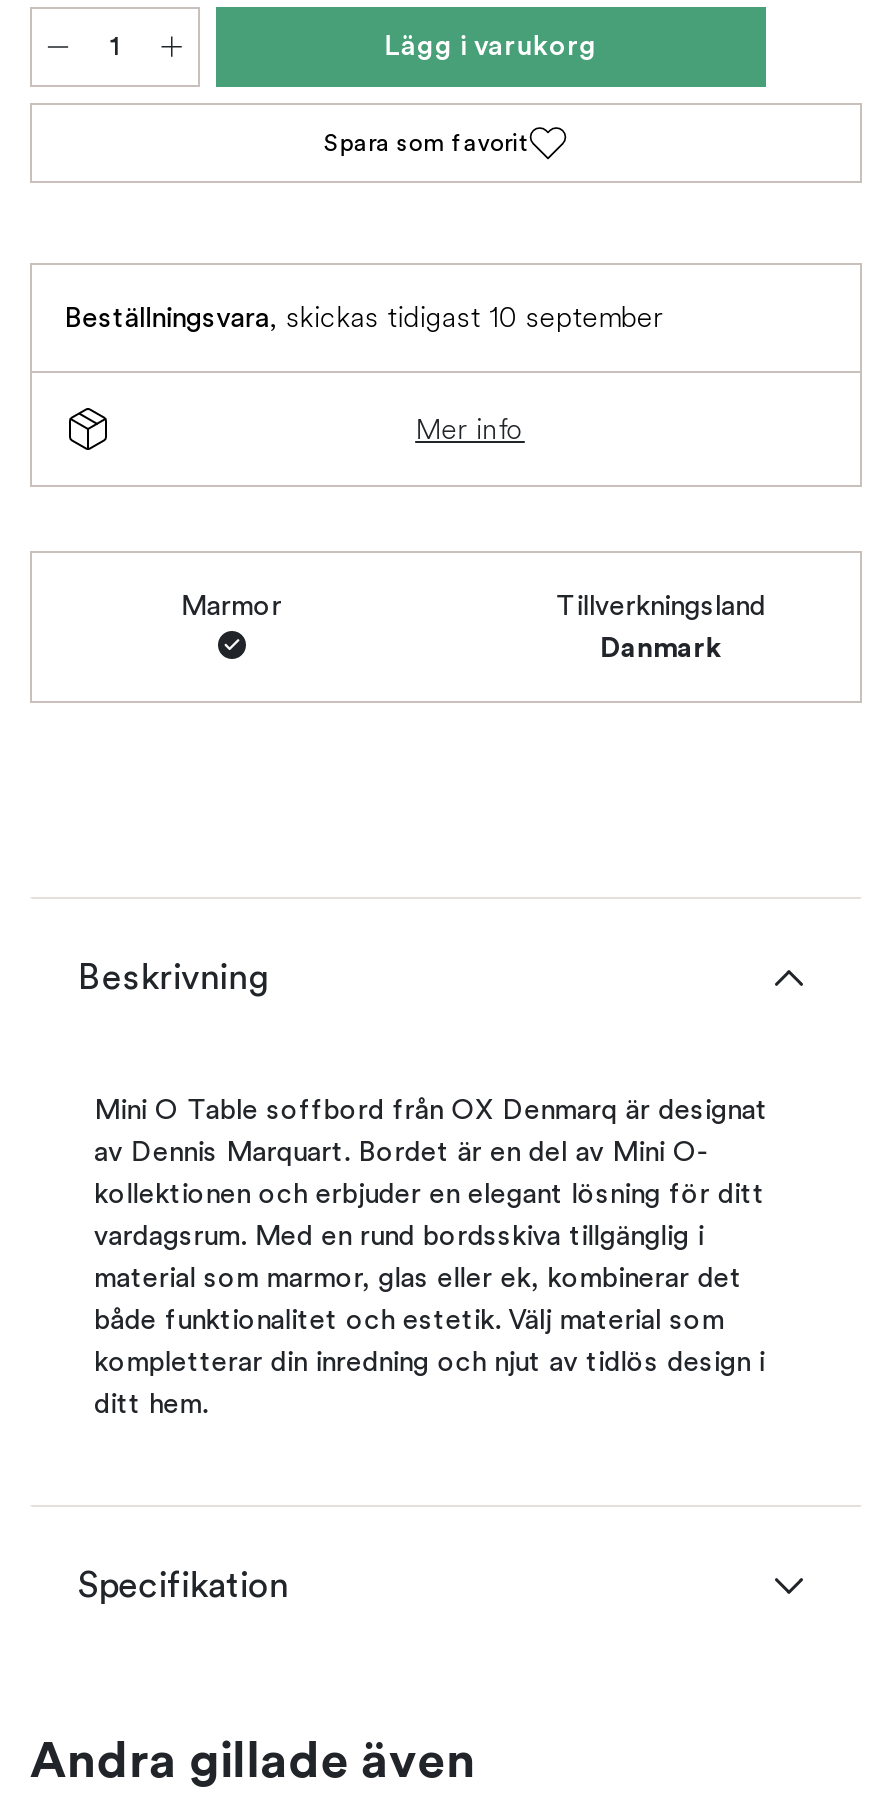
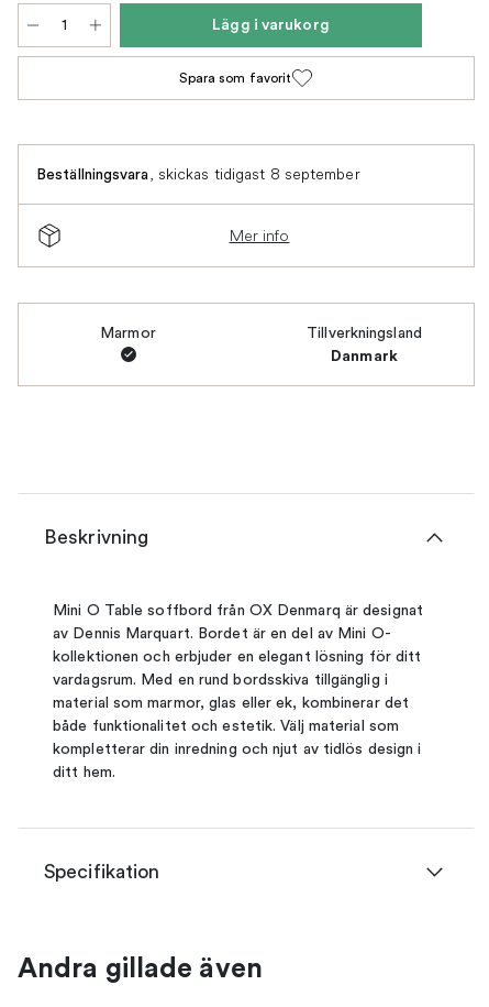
- Beställningsvara, skickas tidigast 10 september
+ Beställningsvara, skickas tidigast 8 september
